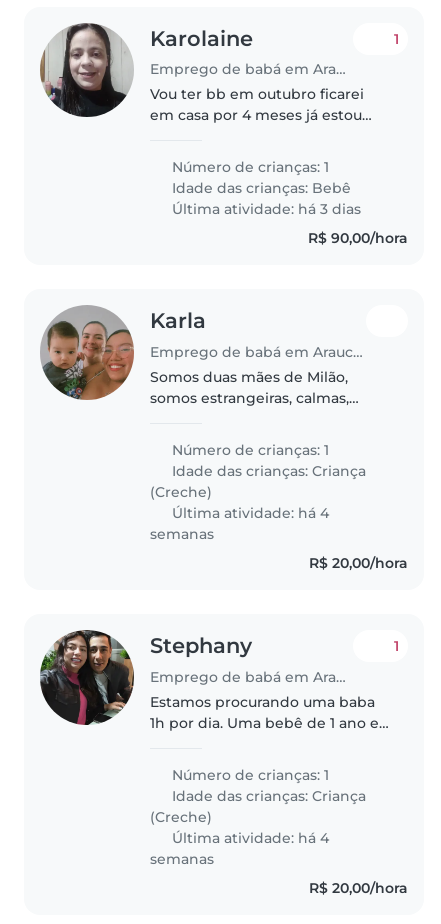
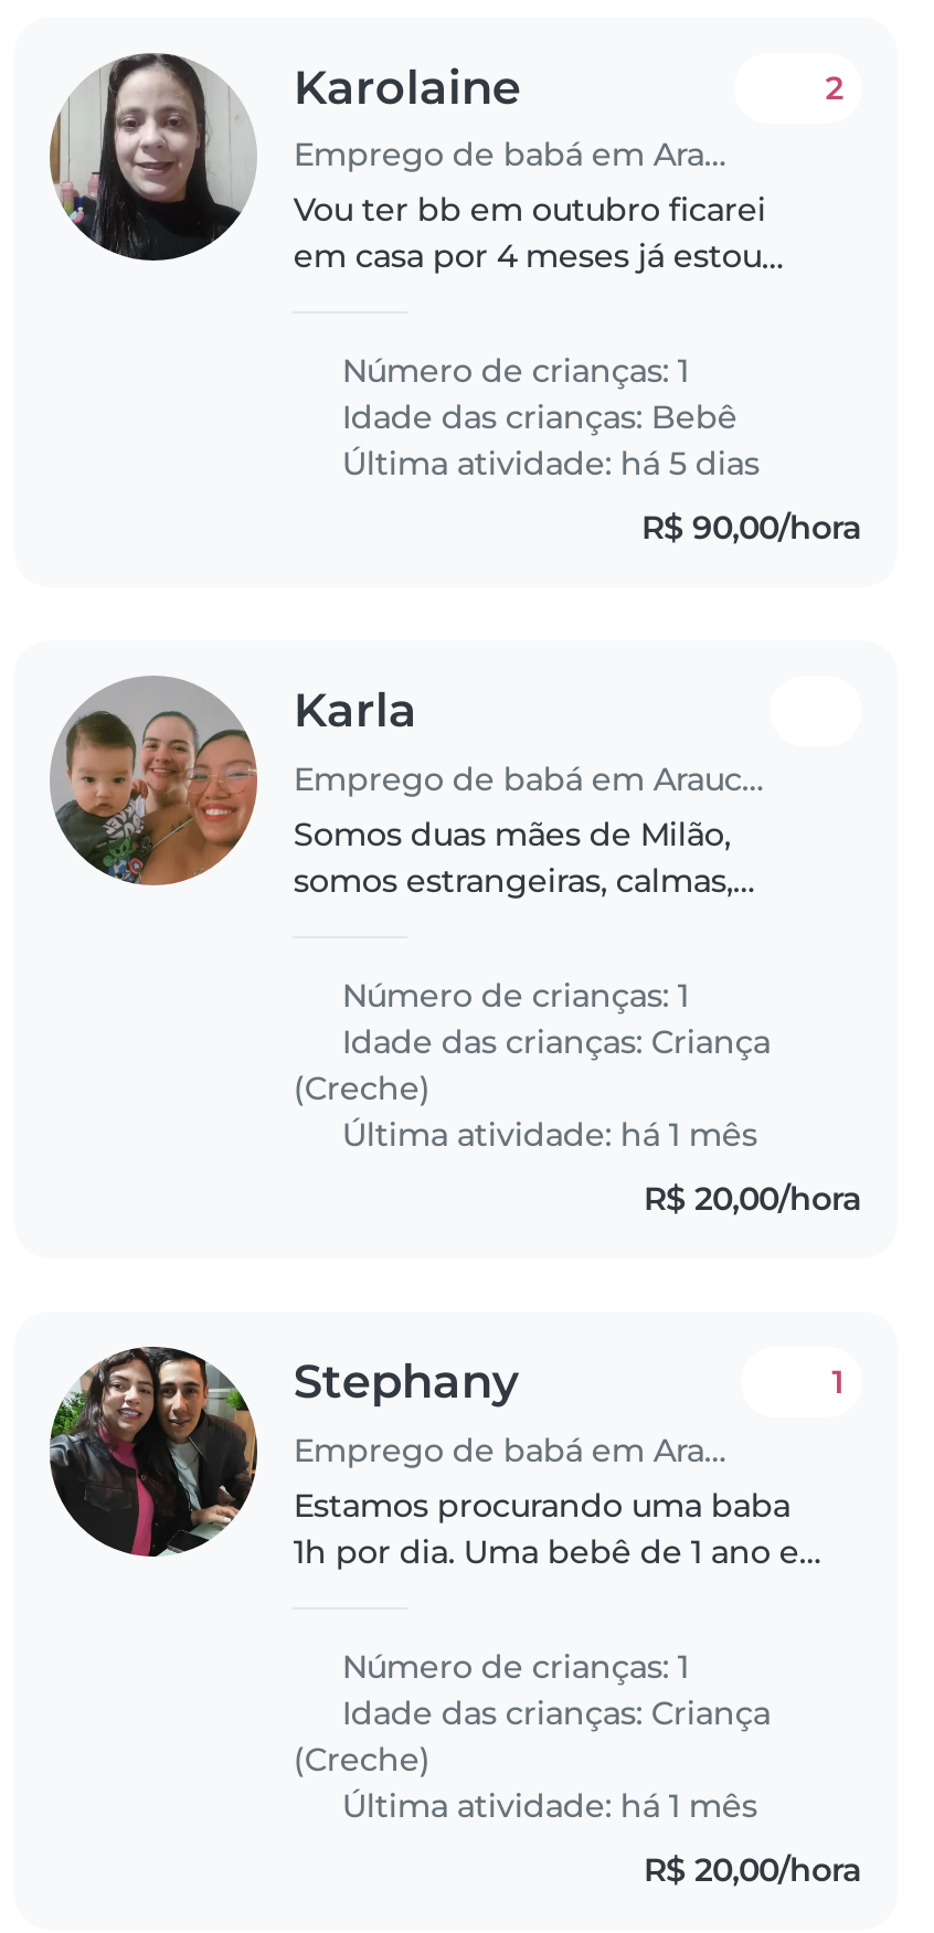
- 1
+ 2

- Última atividade: há 3 dias
+ Última atividade: há 5 dias

- Última atividade: há 4
- semanas
+ Última atividade: há 1 mês

- Última atividade: há 4
- semanas
+ Última atividade: há 1 mês
